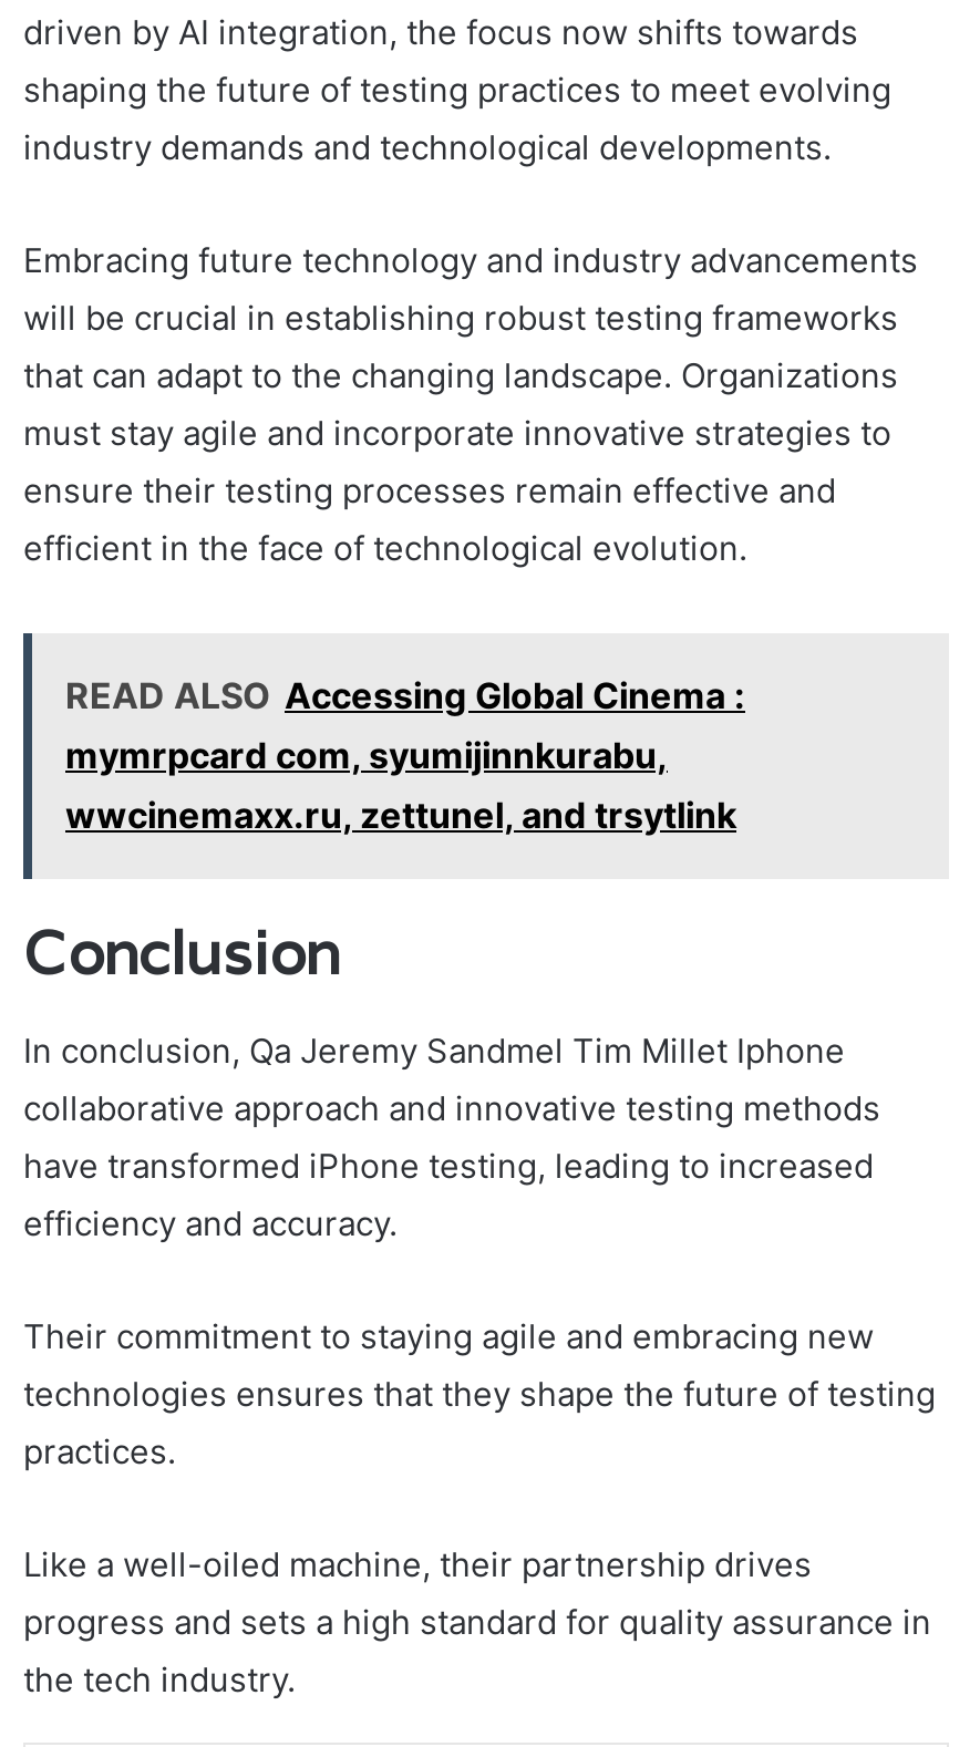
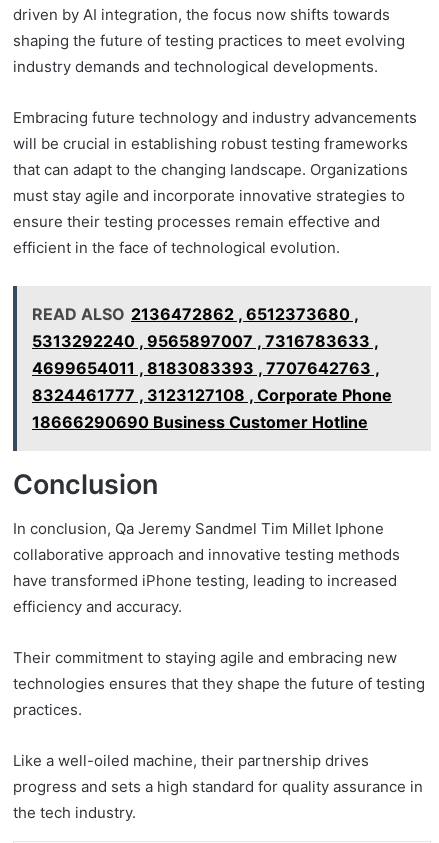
- READ ALSO Accessing Global Cinema :
- mymrpcard com, syumijinnkurabu,
- wwcinemaxx.ru, zettunel, and trsytlink
+ READ ALSO 2136472862 , 6512373680 ,
+ 5313292240 , 9565897007 , 7316783633 ,
+ 4699654011 , 8183083393 , 7707642763 ,
+ 8324461777 , 3123127108 , Corporate Phone
+ 18666290690 Business Customer Hotline
